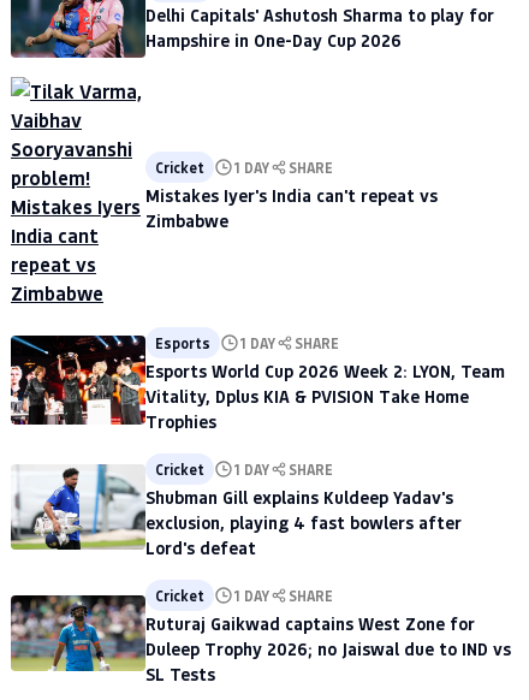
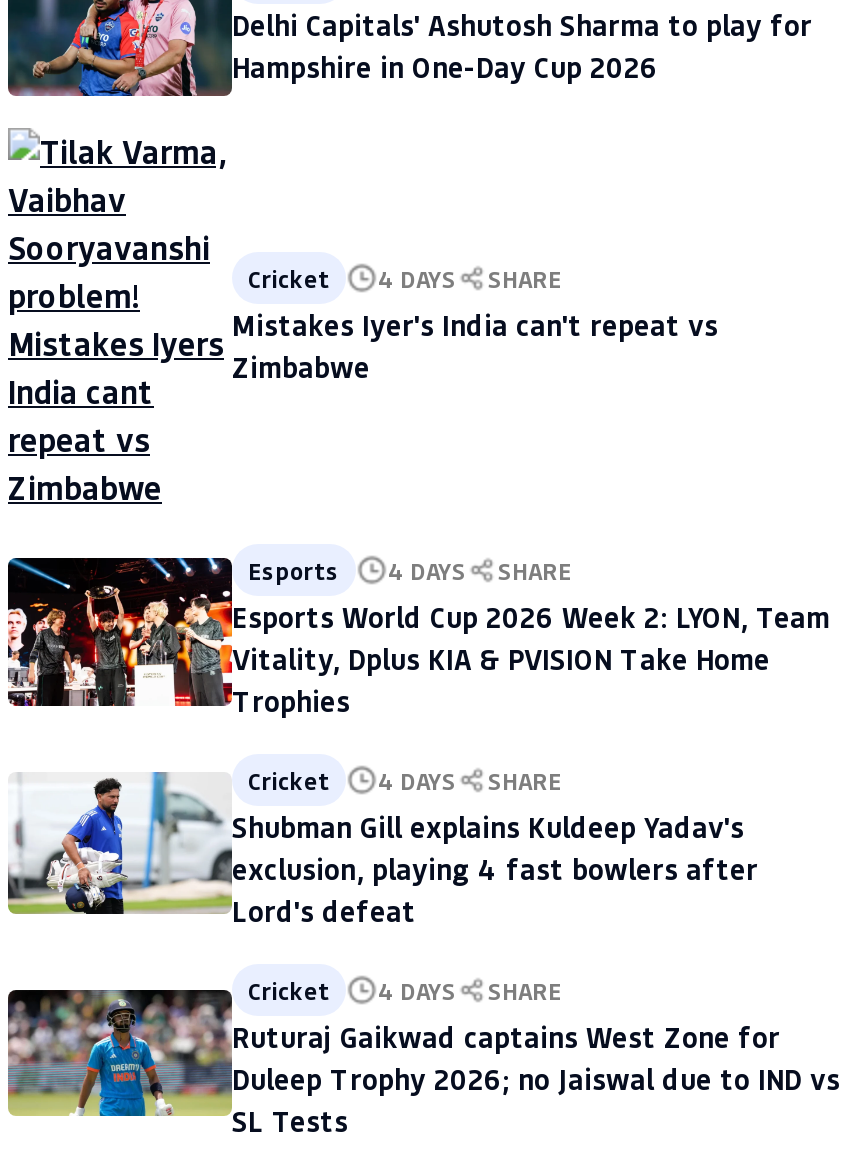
- Cricket 1 DAY SHARE
+ Cricket 4 DAYS SHARE

- Esports 1 DAY SHARE
+ Esports 4 DAYS SHARE

- Cricket 1 DAY SHARE
+ Cricket 4 DAYS SHARE

- Cricket 1 DAY SHARE
+ Cricket 4 DAYS SHARE
